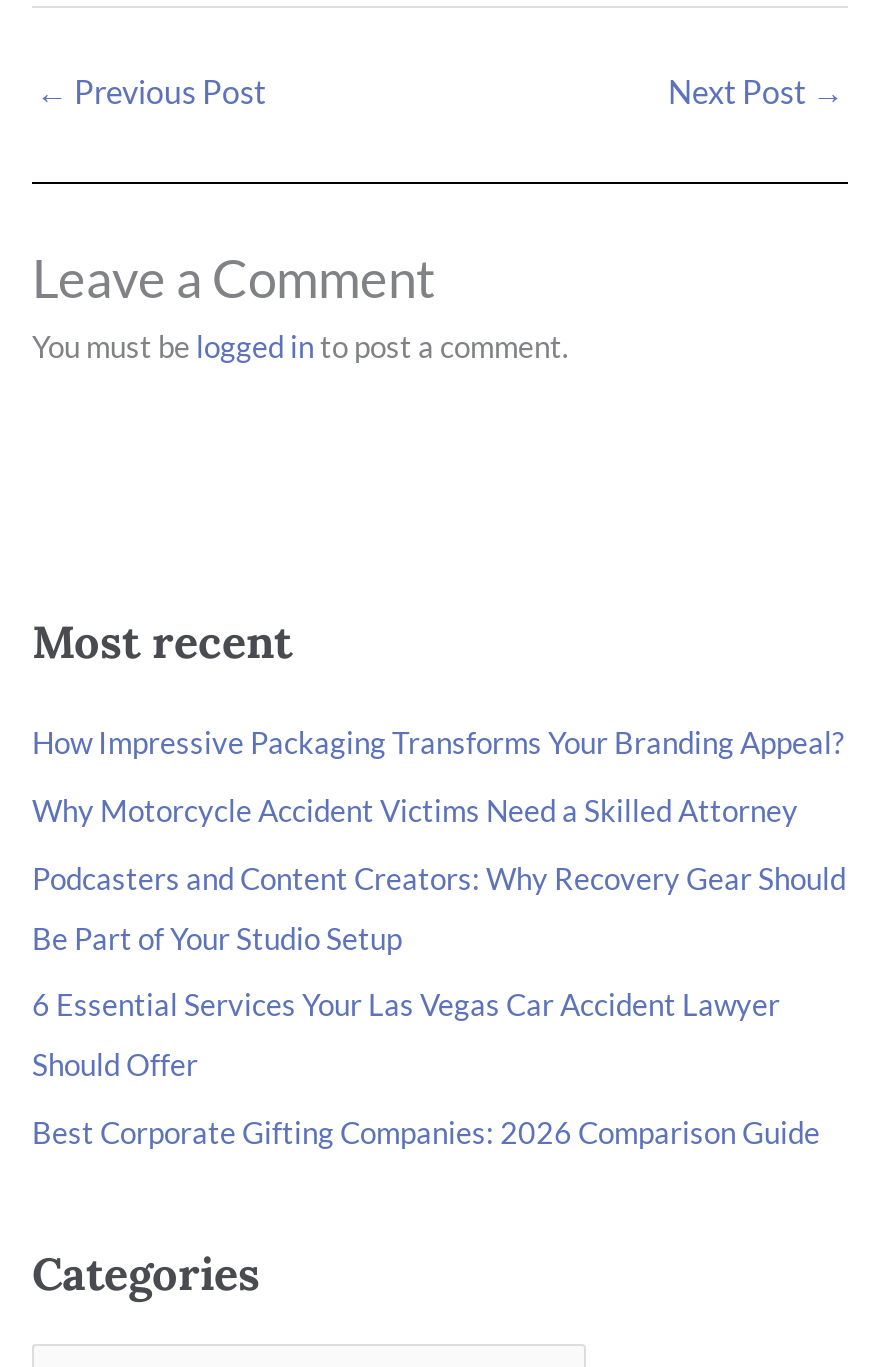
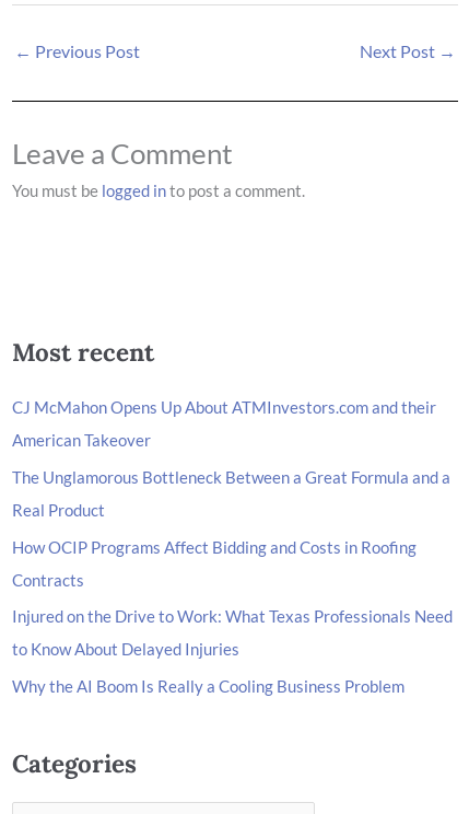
- How Impressive Packaging Transforms Your Branding Appeal?
- Why Motorcycle Accident Victims Need a Skilled Attorney
- Podcasters and Content Creators: Why Recovery Gear Should
- Be Part of Your Studio Setup
- 6 Essential Services Your Las Vegas Car Accident Lawyer
- Should Offer
- Best Corporate Gifting Companies: 2026 Comparison Guide
+ CJ McMahon Opens Up About ATMInvestors.com and their
+ American Takeover
+ The Unglamorous Bottleneck Between a Great Formula and a
+ Real Product
+ How OCIP Programs Affect Bidding and Costs in Roofing
+ Contracts
+ Injured on the Drive to Work: What Texas Professionals Need
+ to Know About Delayed Injuries
+ Why the AI Boom Is Really a Cooling Business Problem
